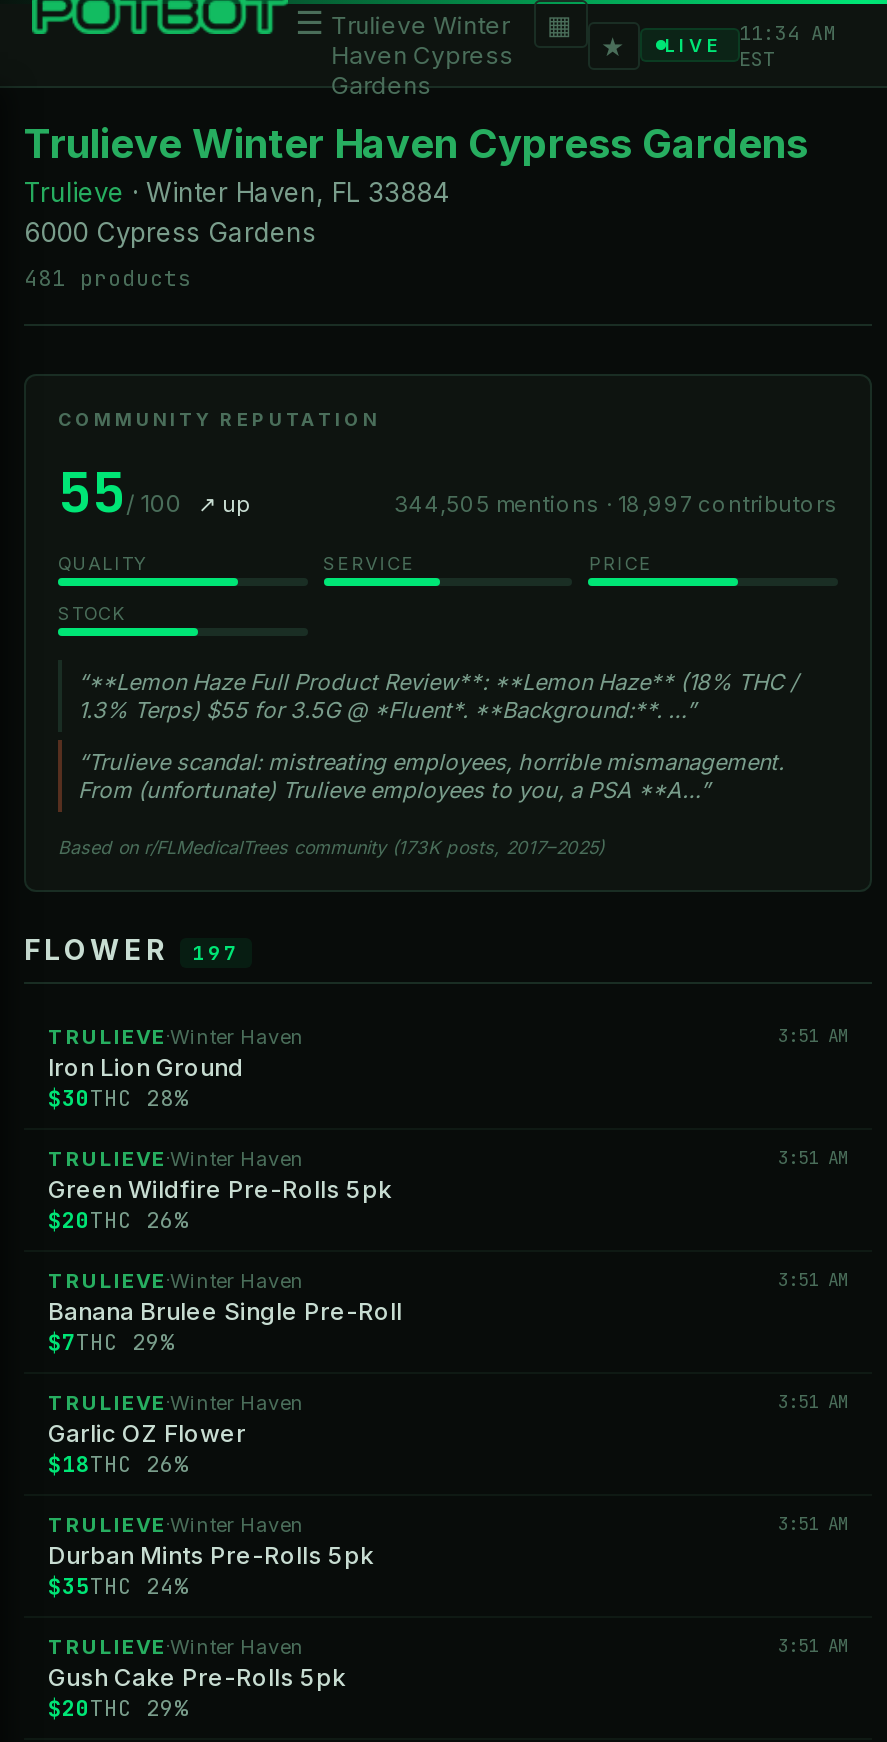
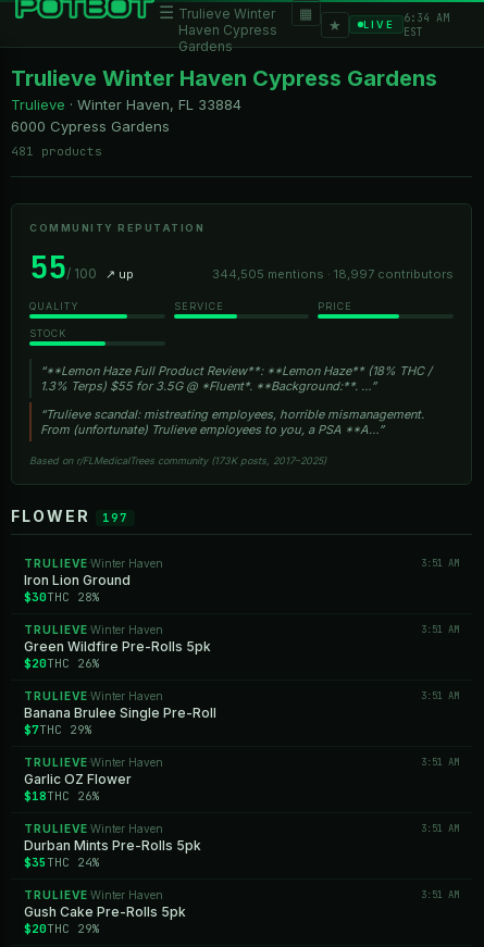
- 11:34 AM
+ 6:34 AM
